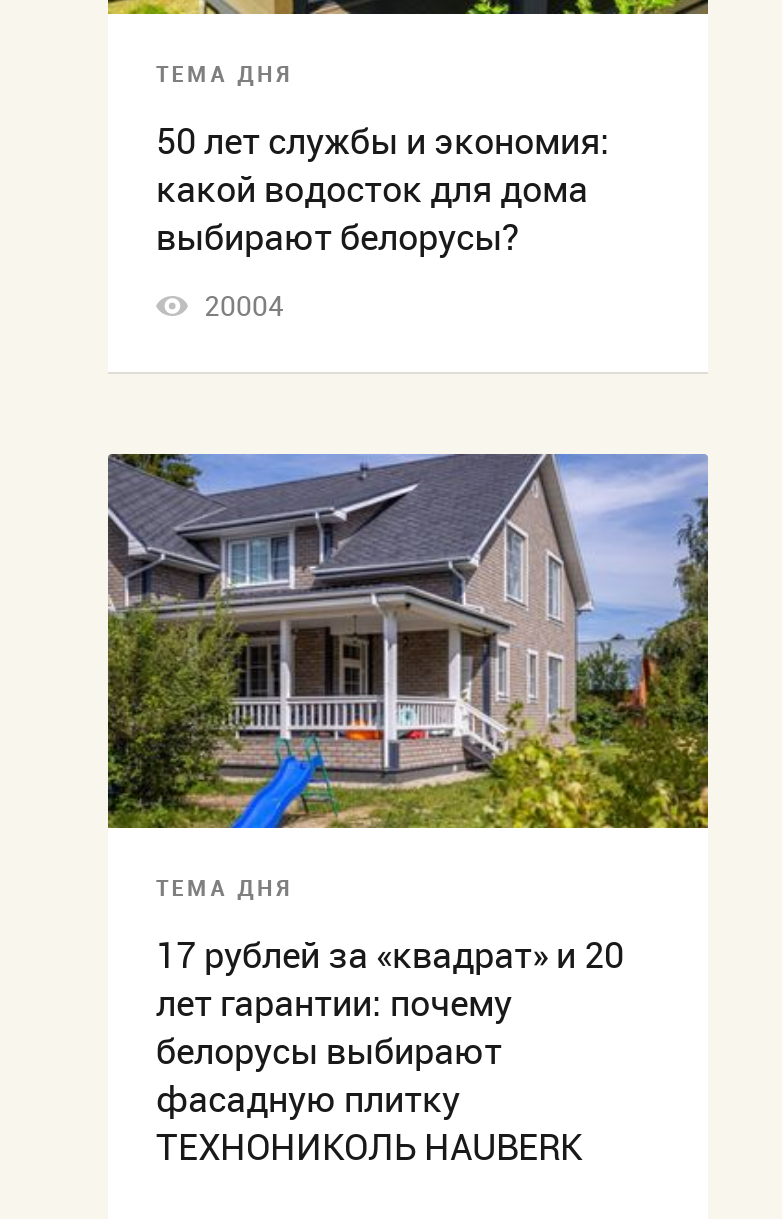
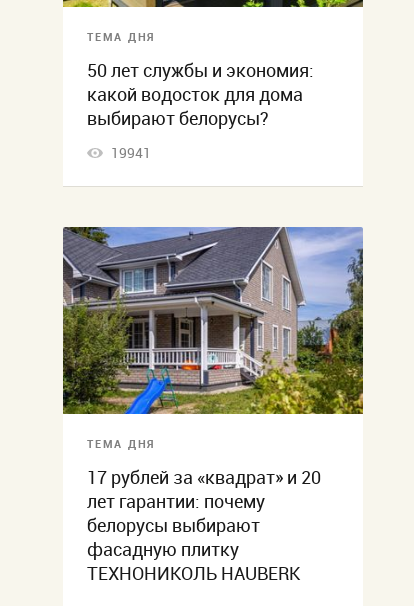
- 20004
+ 19941
